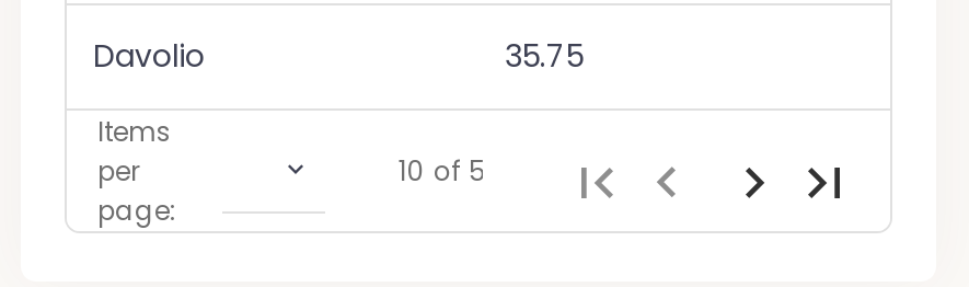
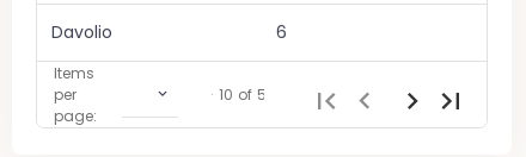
- 35.75
+ 6
